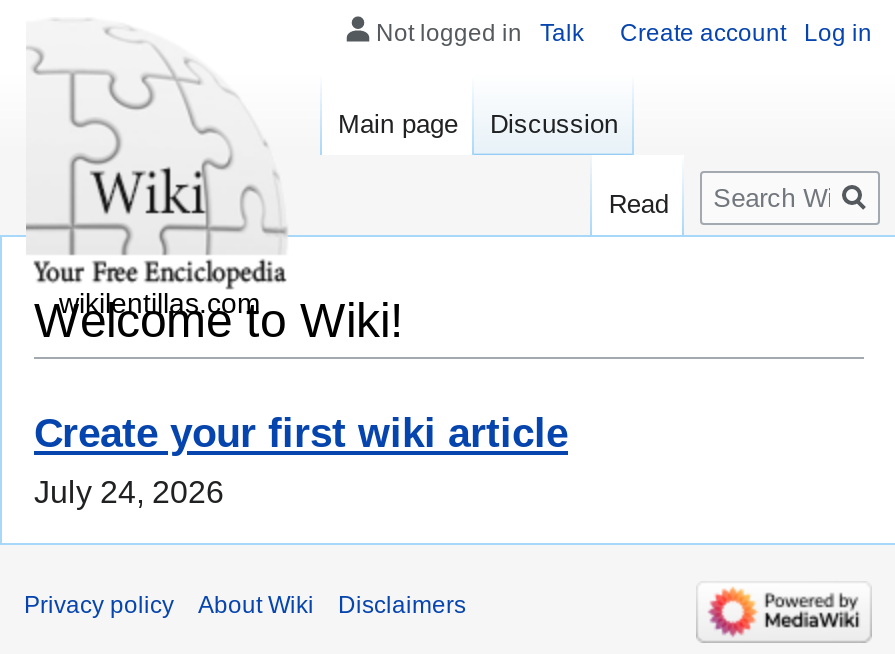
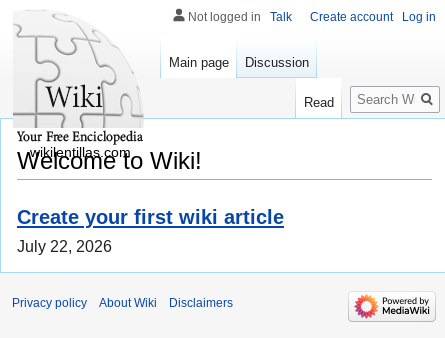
- July 24, 2026
+ July 22, 2026
